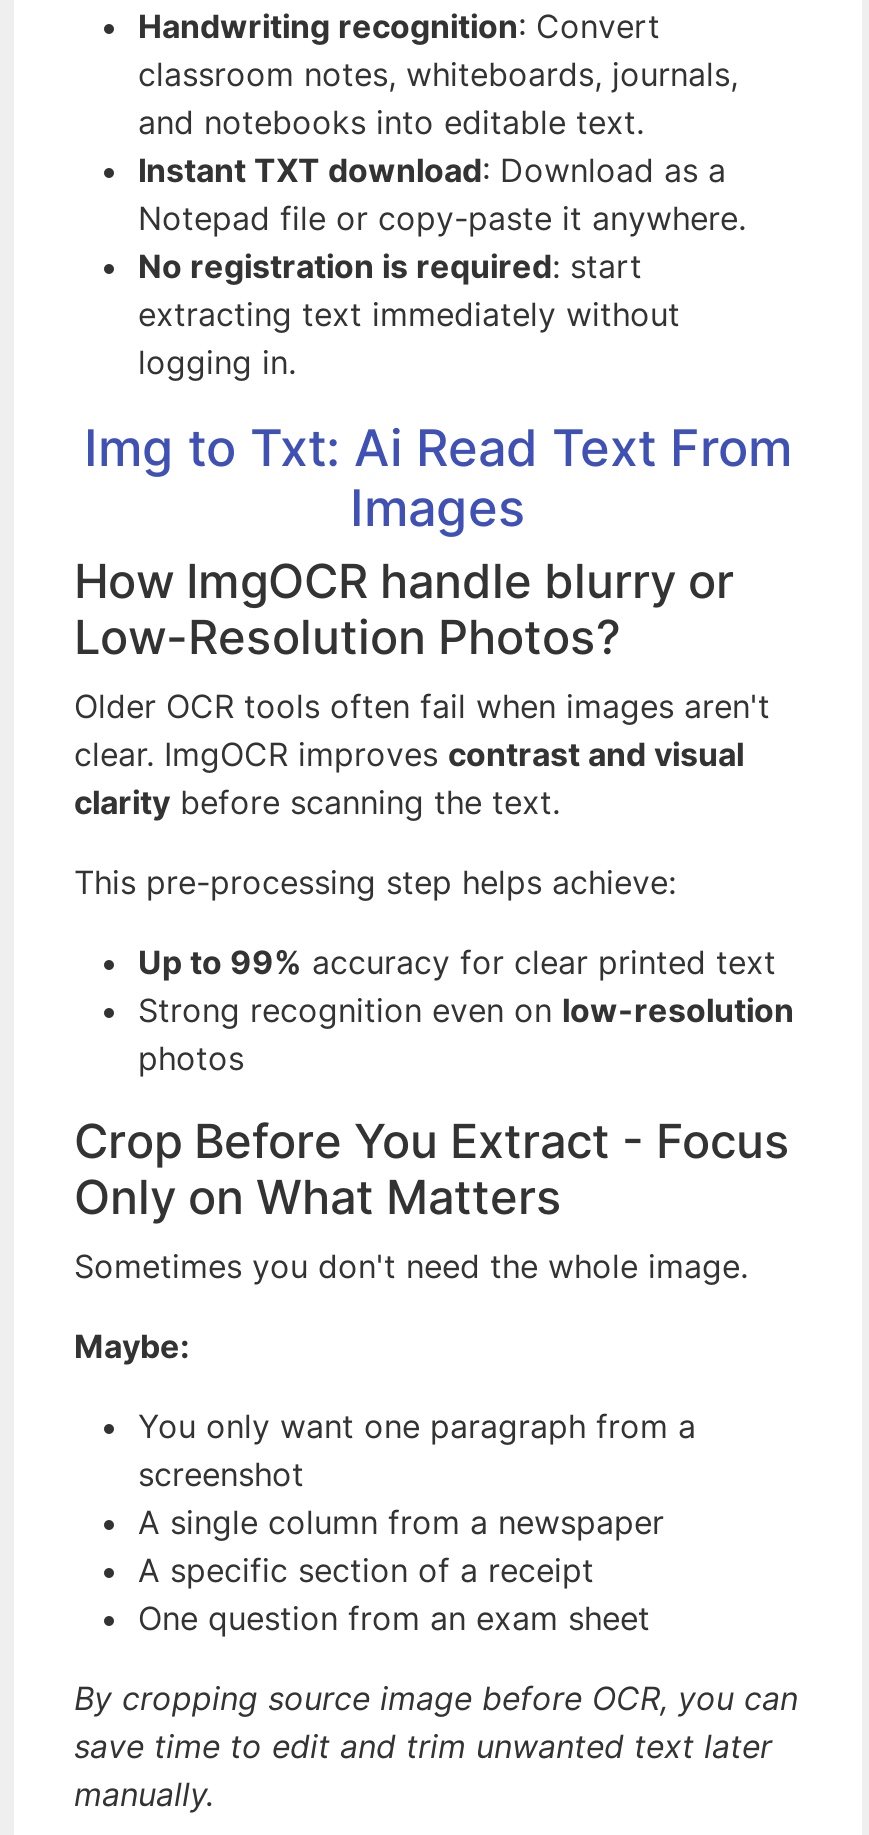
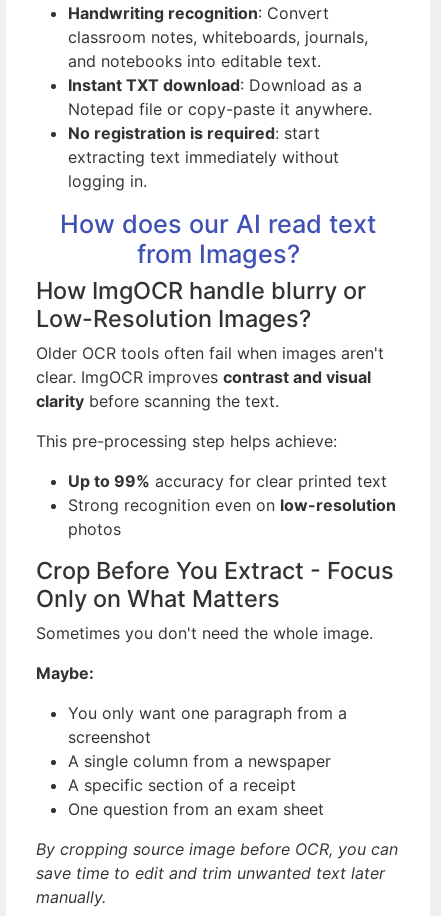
- Img to Txt: Ai Read Text From
- Images
+ How does our AI read text
+ from Images?

- Low-Resolution Photos?
+ Low-Resolution Images?
